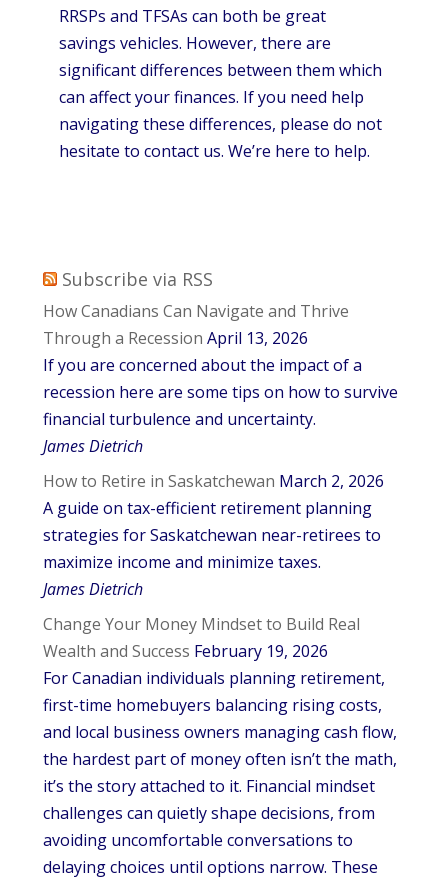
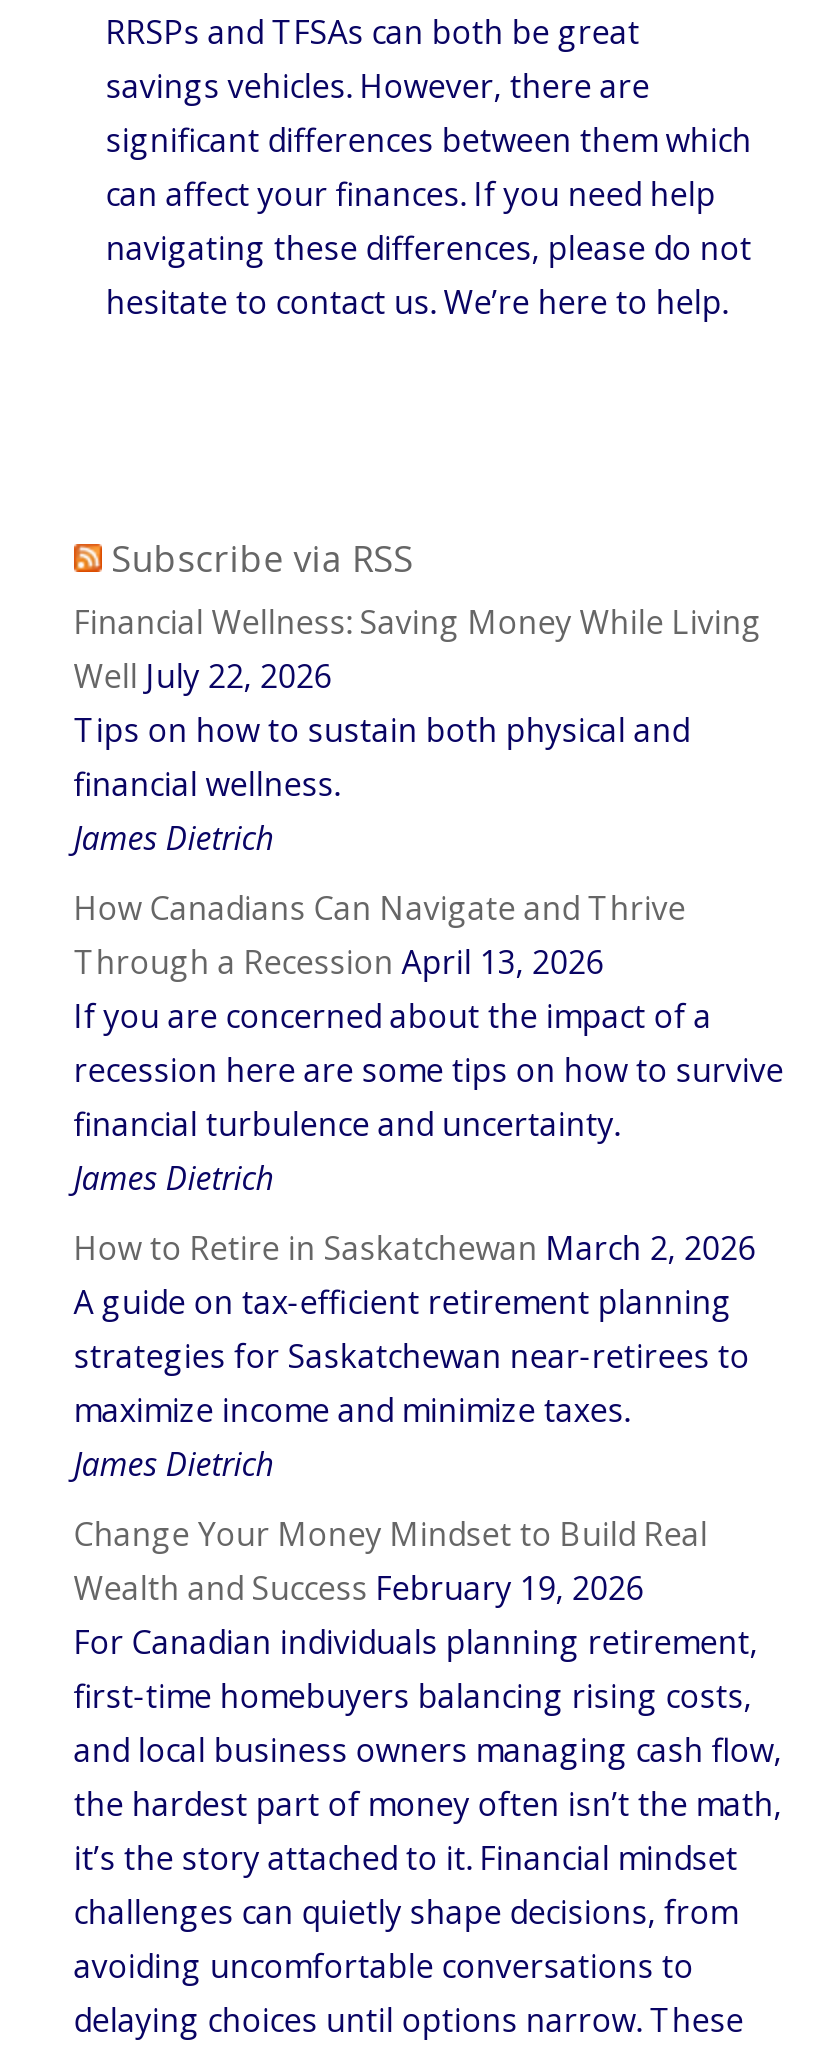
+ Financial Wellness: Saving Money While Living
+ Well July 22, 2026
+ Tips on how to sustain both physical and
+ financial wellness.
+ James Dietrich
